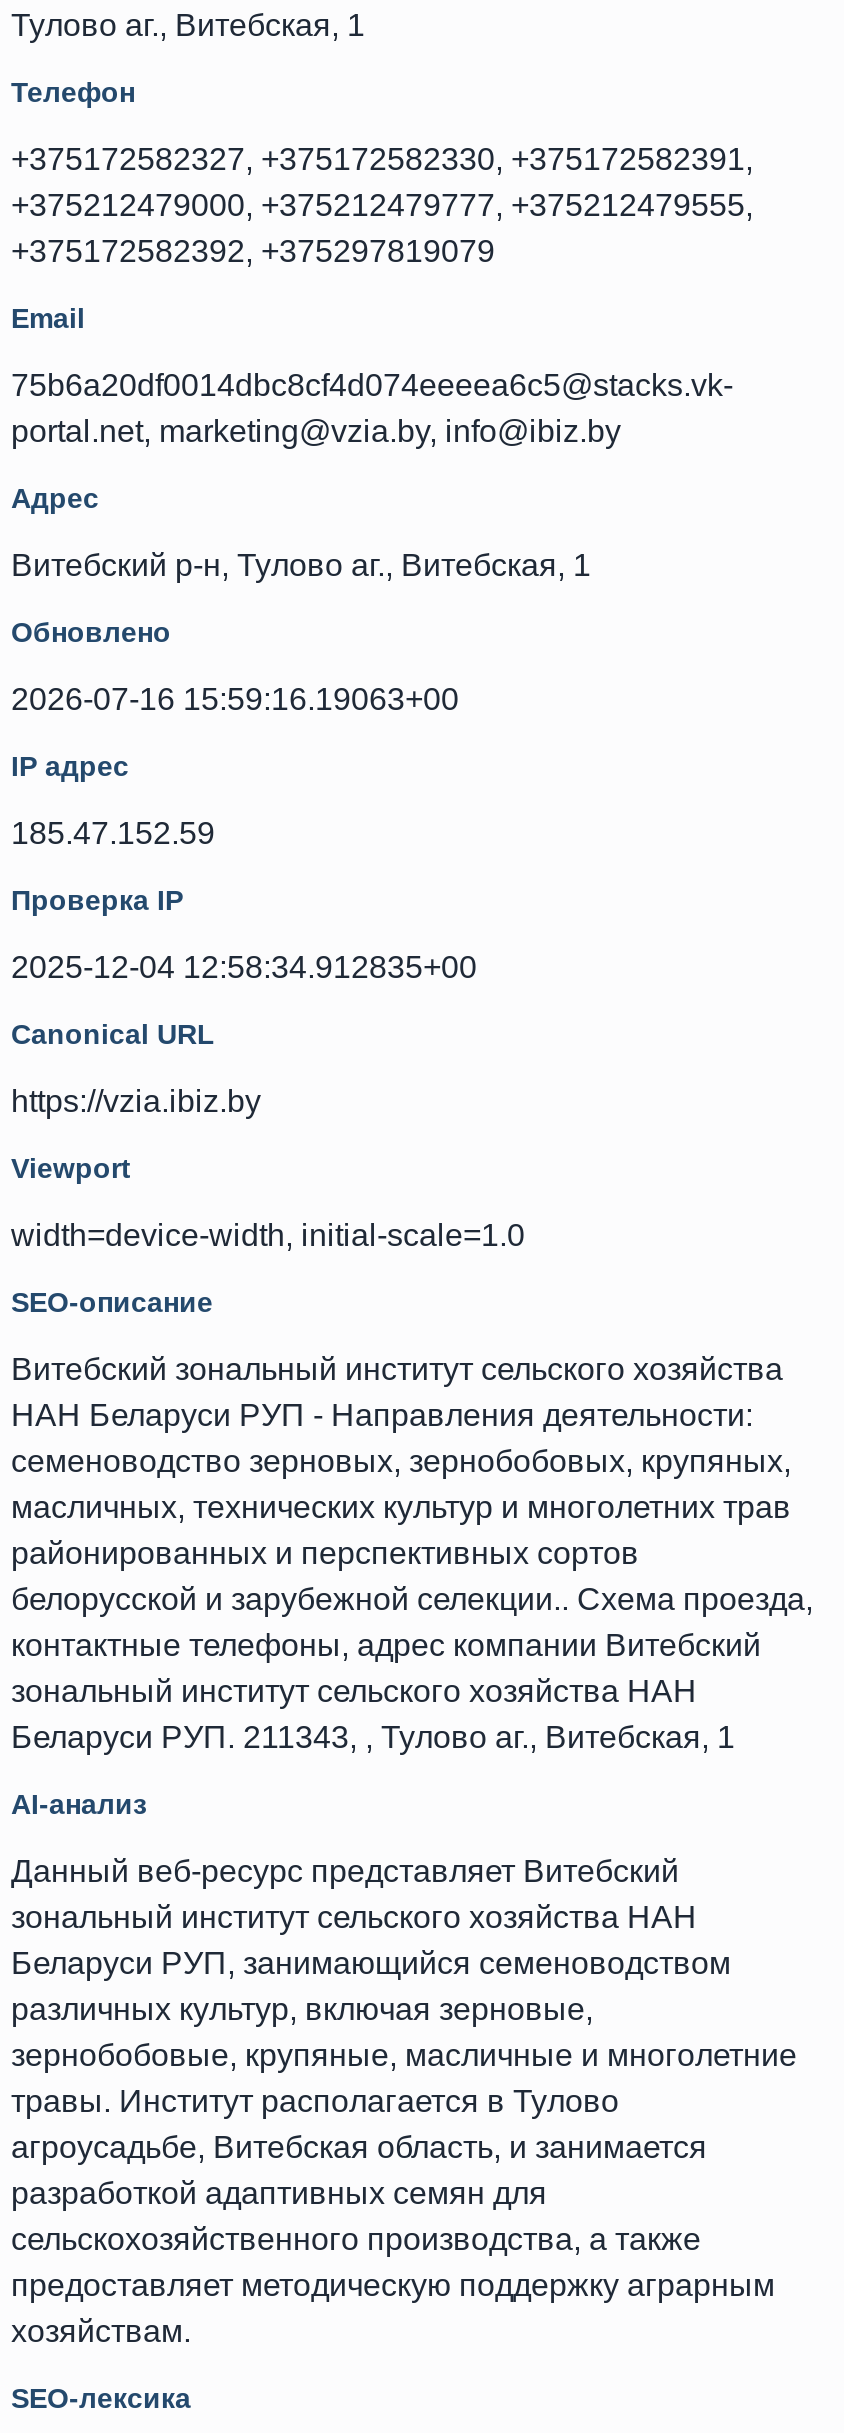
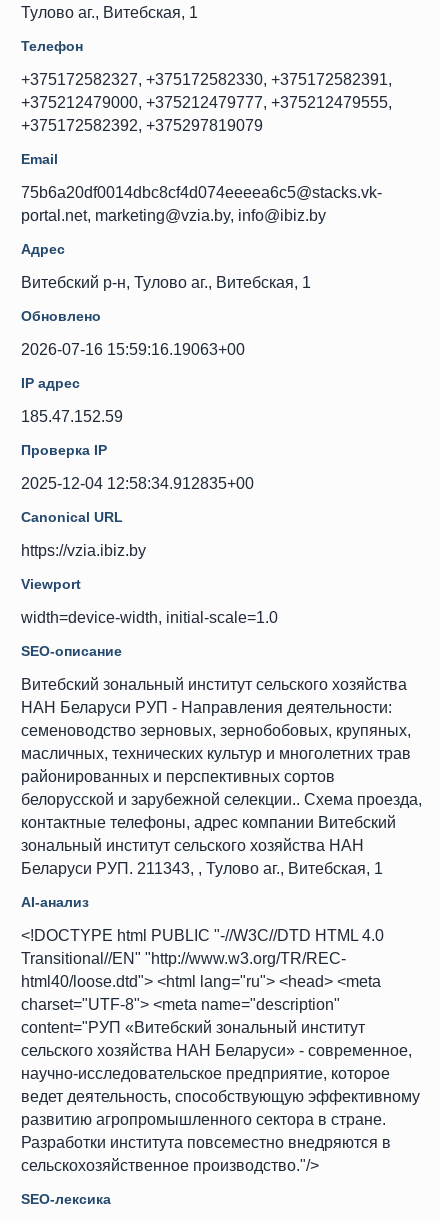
- Данный веб-ресурс представляет Витебский
- зональный институт сельского хозяйства НАН
- Беларуси РУП, занимающийся семеноводством
- различных культур, включая зерновые,
- зернобобовые, крупяные, масличные и многолетние
- травы. Институт располагается в Тулово
- агроусадьбе, Витебская область, и занимается
- разработкой адаптивных семян для
- сельскохозяйственного производства, а также
- предоставляет методическую поддержку аграрным
- хозяйствам.
+ <!DOCTYPE html PUBLIC "-//W3C//DTD HTML 4.0
+ Transitional//EN" "http://www.w3.org/TR/REC-
+ html40/loose.dtd"> <html lang="ru"> <head> <meta
+ charset="UTF-8"> <meta name="description"
+ content="РУП «Витебский зональный институт
+ сельского хозяйства НАН Беларуси» - современное,
+ научно-исследовательское предприятие, которое
+ ведет деятельность, способствующую эффективному
+ развитию агропромышленного сектора в стране.
+ Разработки института повсеместно внедряются в
+ сельскохозяйственное производство."/>
